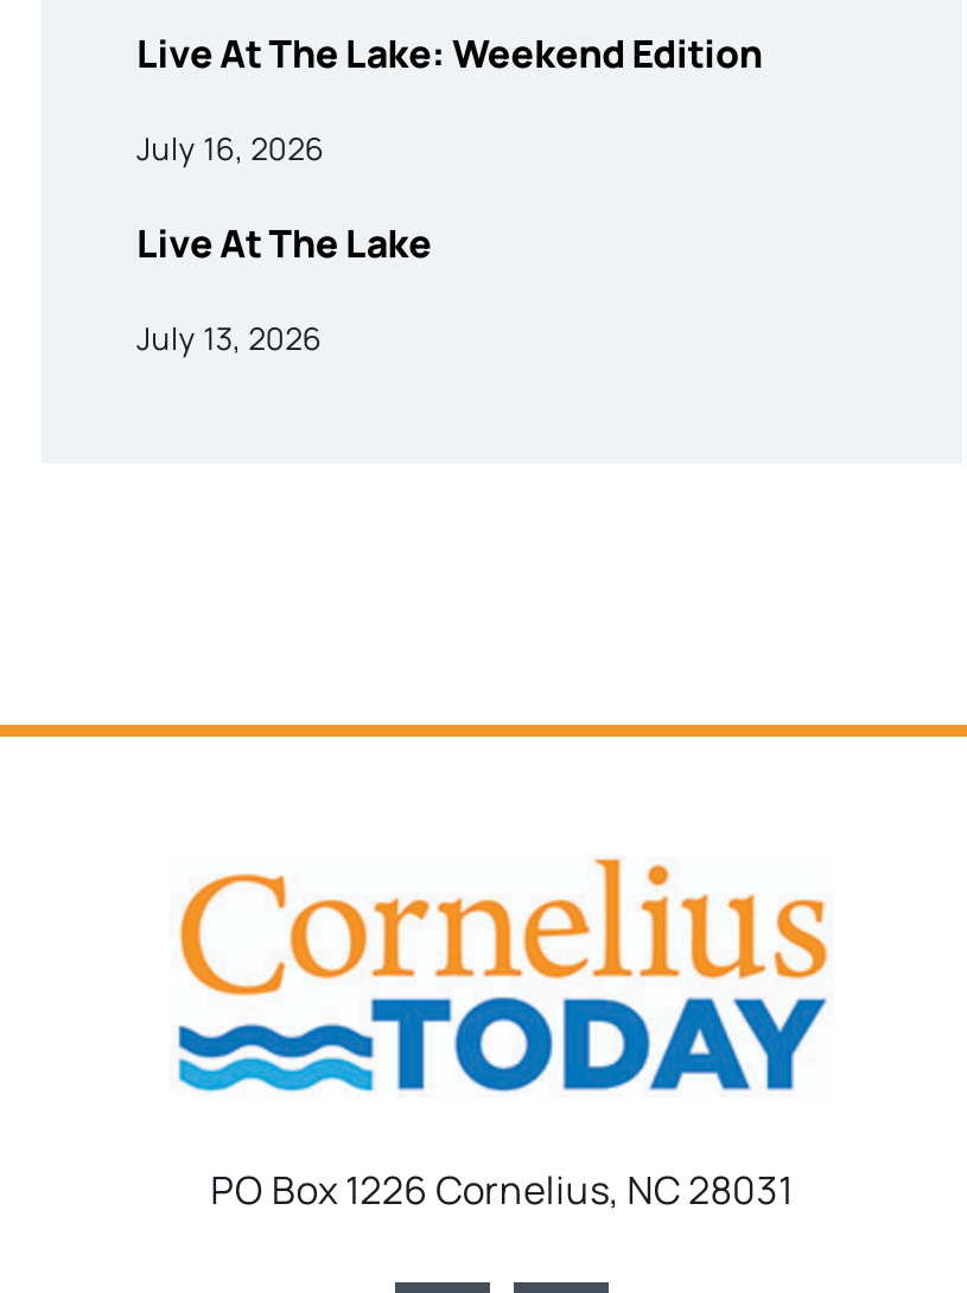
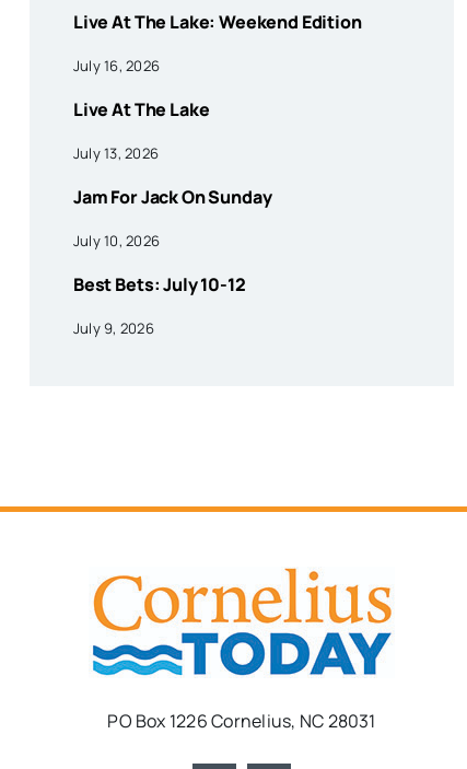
+ Jam For Jack On Sunday
+ July 10, 2026
+ Best Bets: July 10-12
+ July 9, 2026
